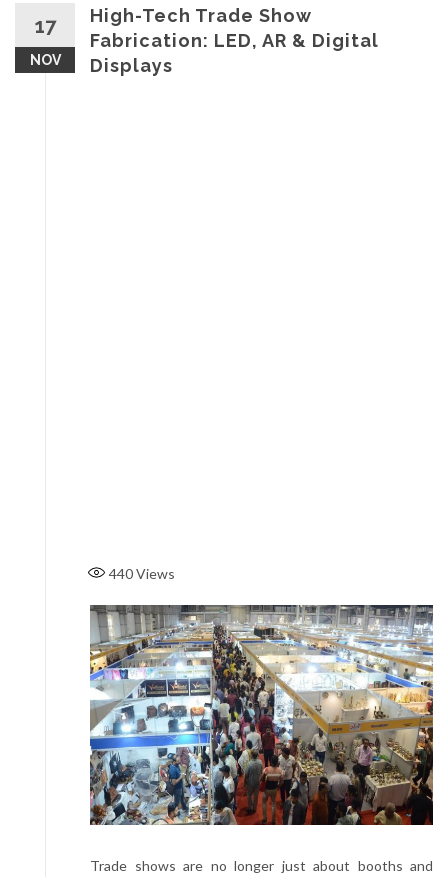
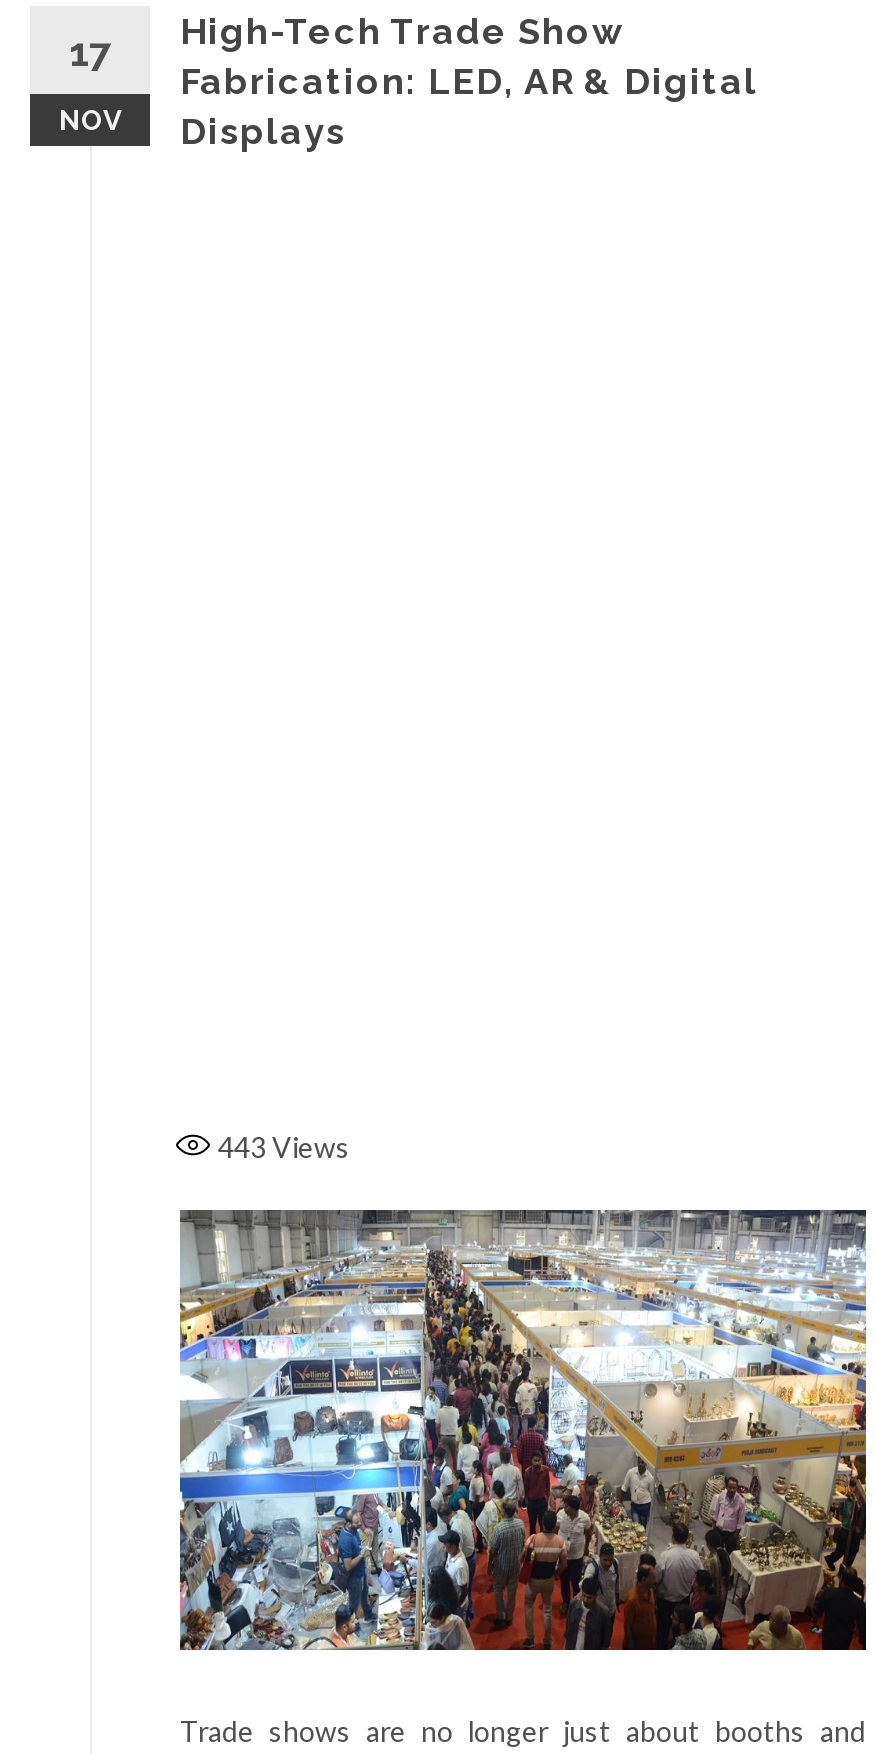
- 440 Views
+ 443 Views
